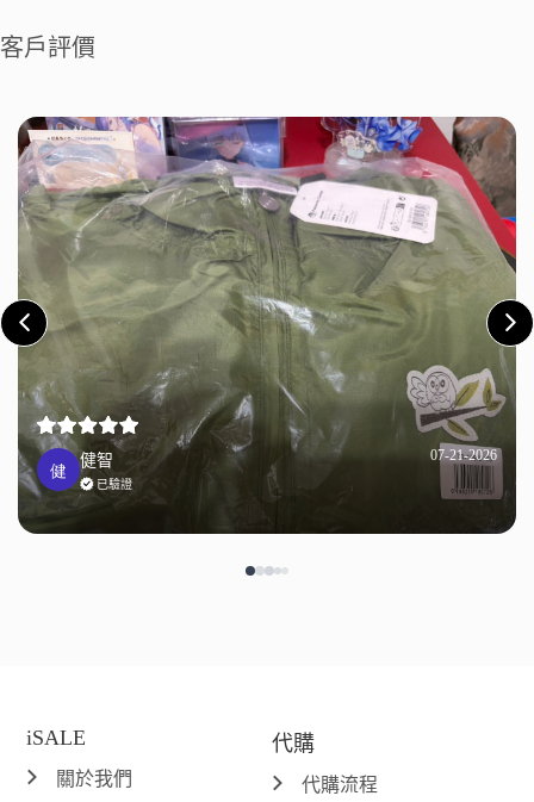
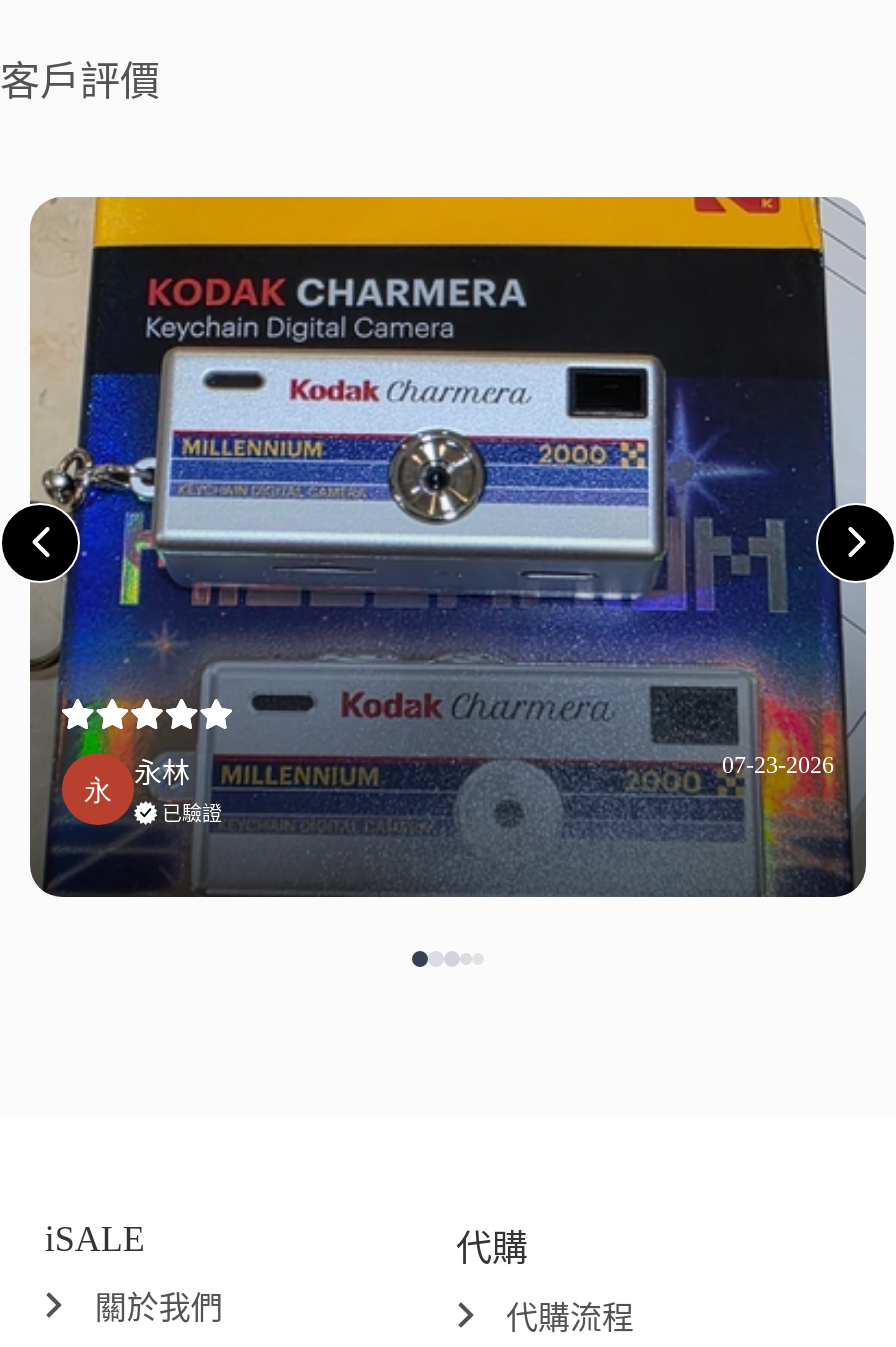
- [image]
- 健智
- 07-21-2026
+ [image]
+ 永林
+ 07-23-2026
